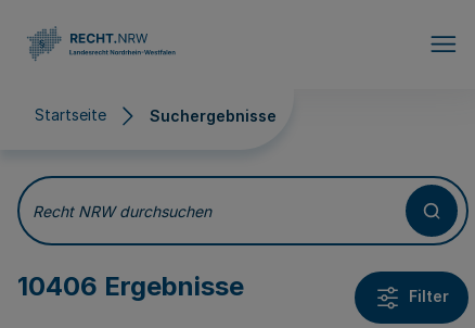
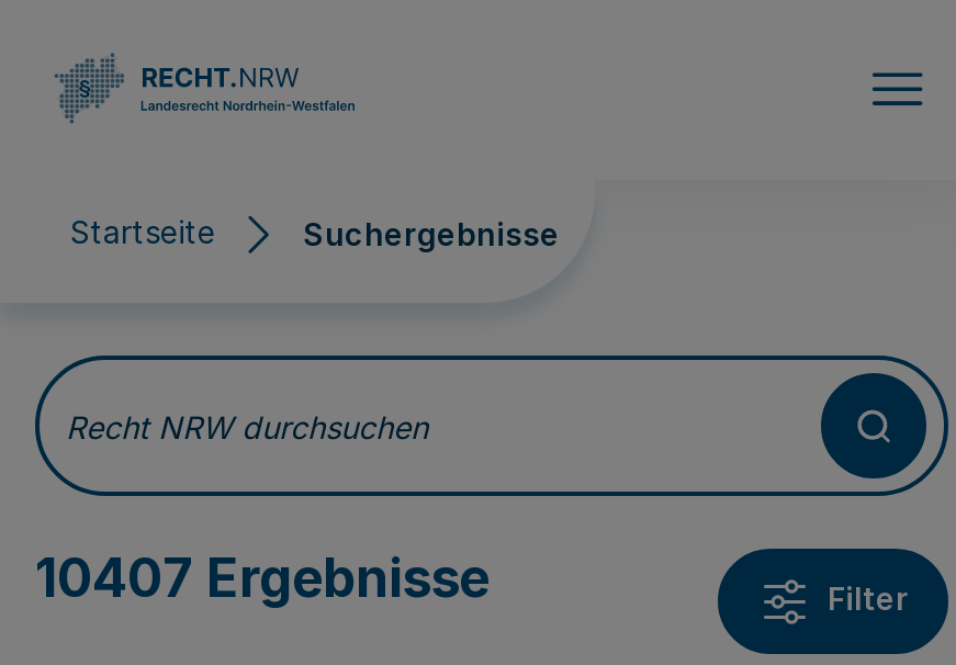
- 10406 Ergebnisse
+ 10407 Ergebnisse
